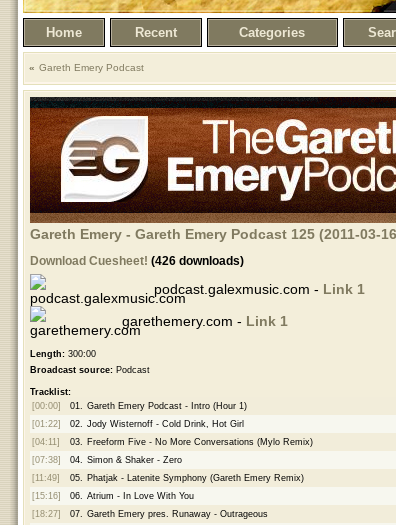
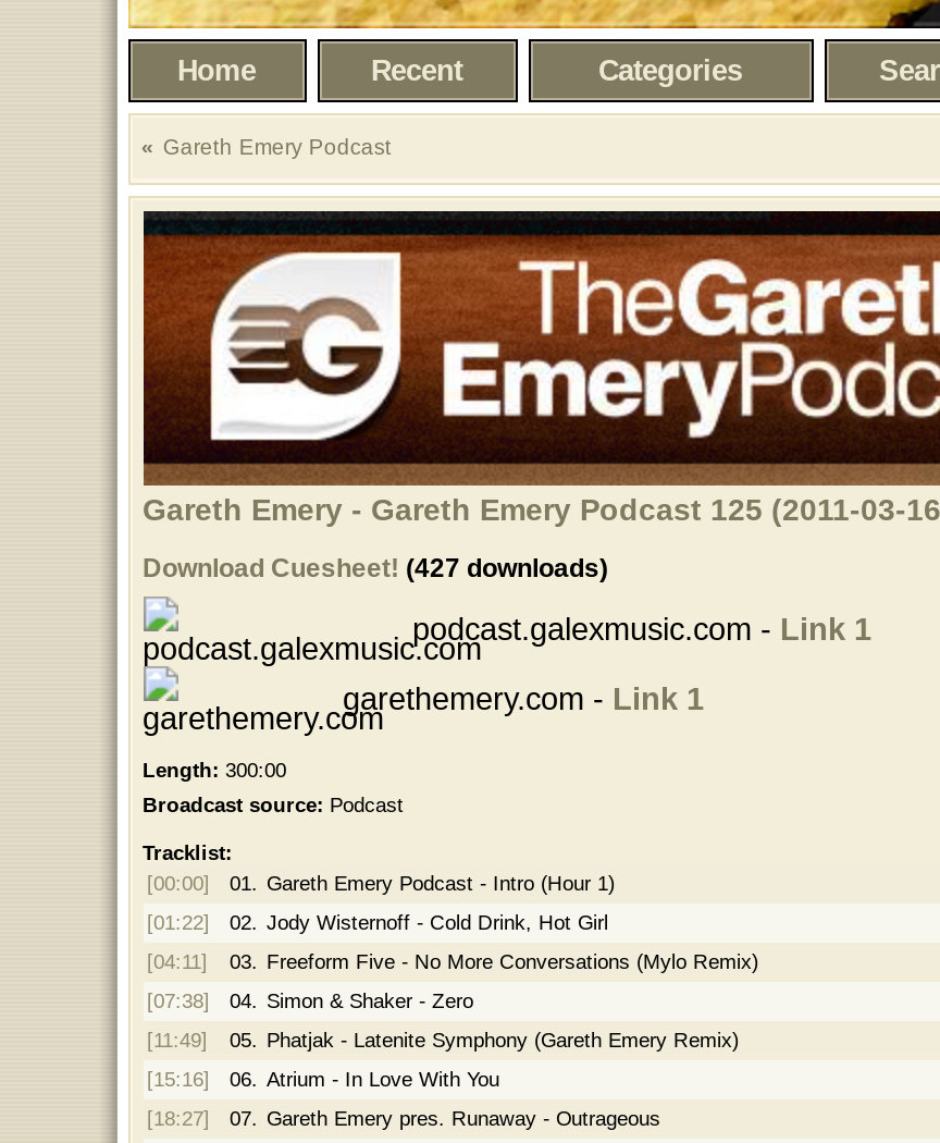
- Download Cuesheet! (426 downloads)
+ Download Cuesheet! (427 downloads)
